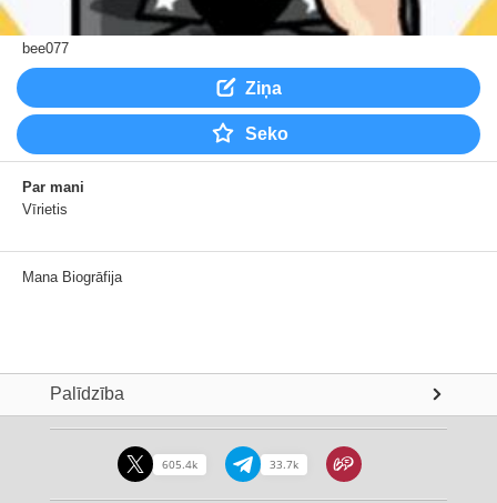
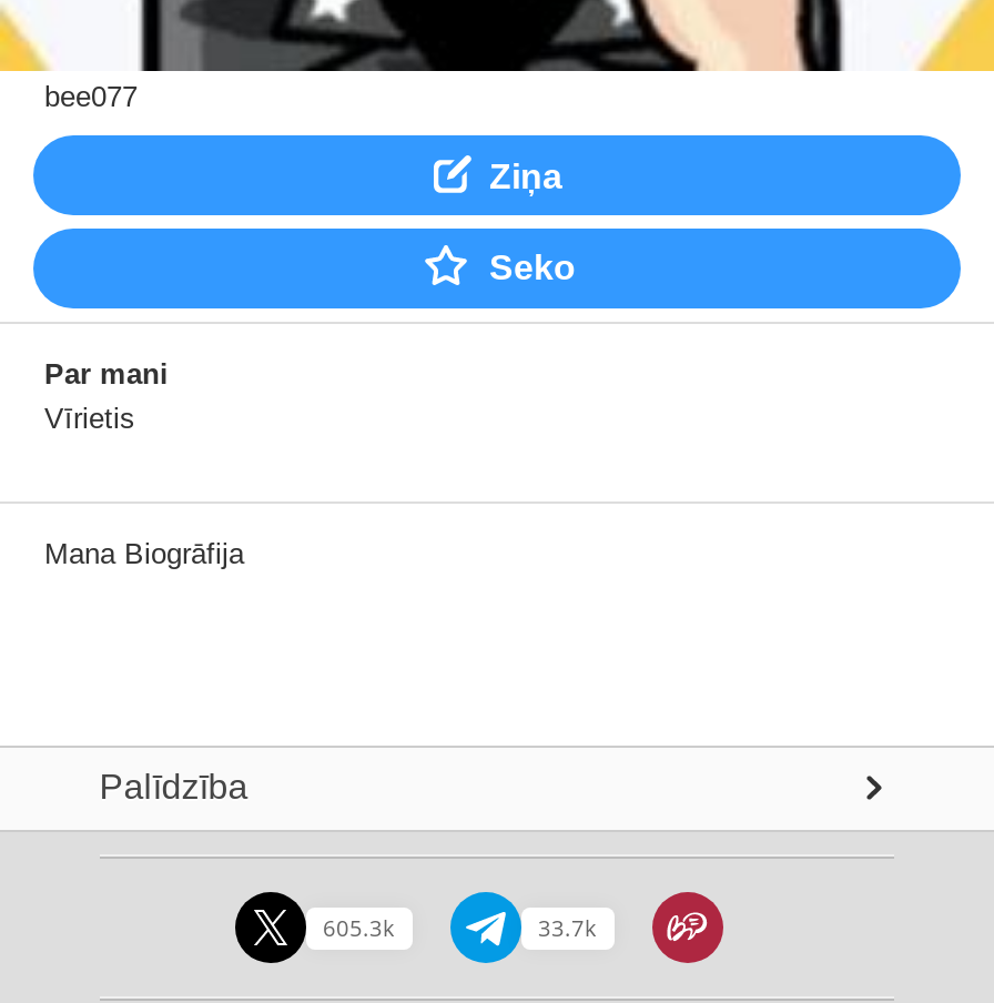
- 605.4k
+ 605.3k
